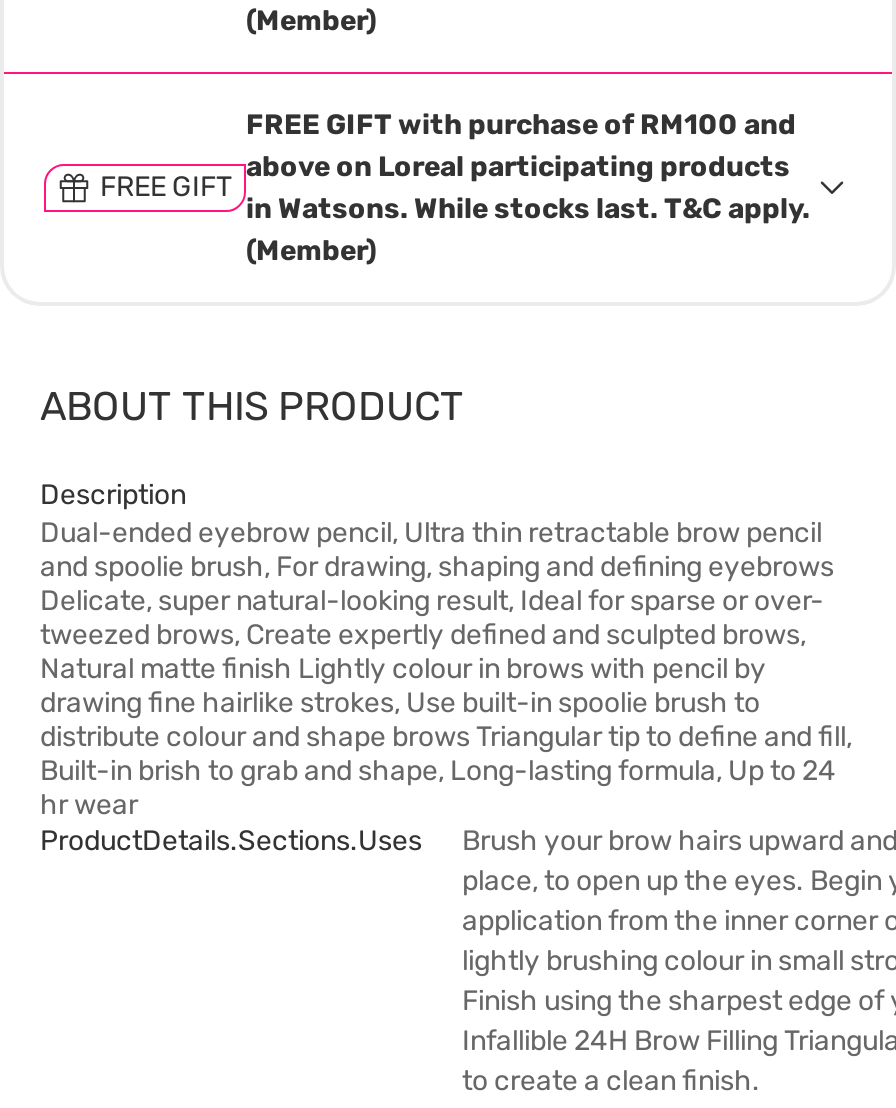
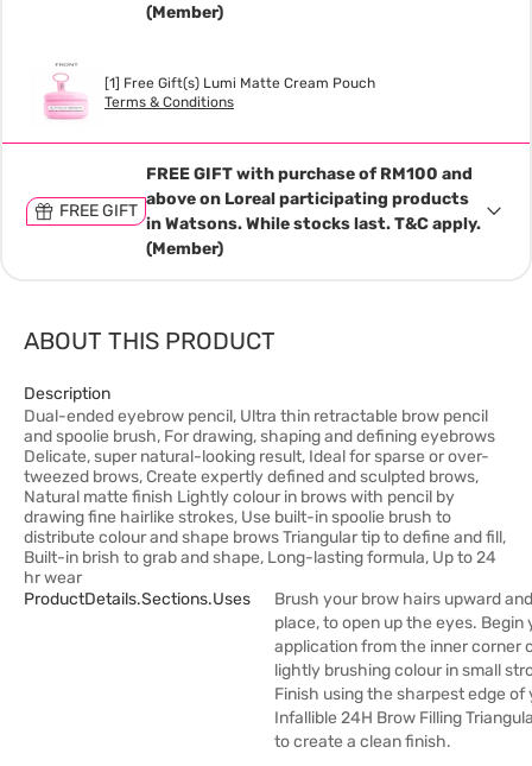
+ [image]
+ [1] Free Gift(s) Lumi Matte Cream Pouch
+ Terms & Conditions
